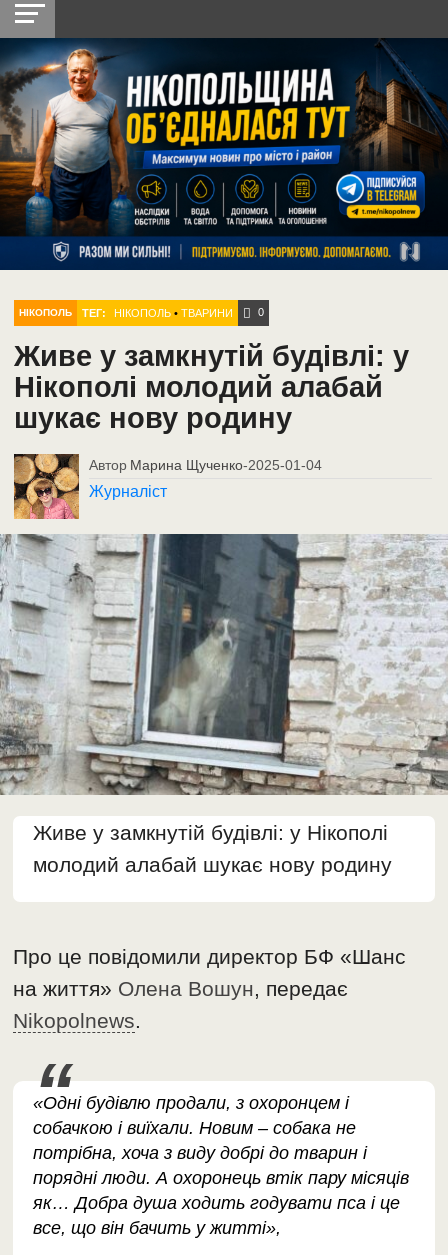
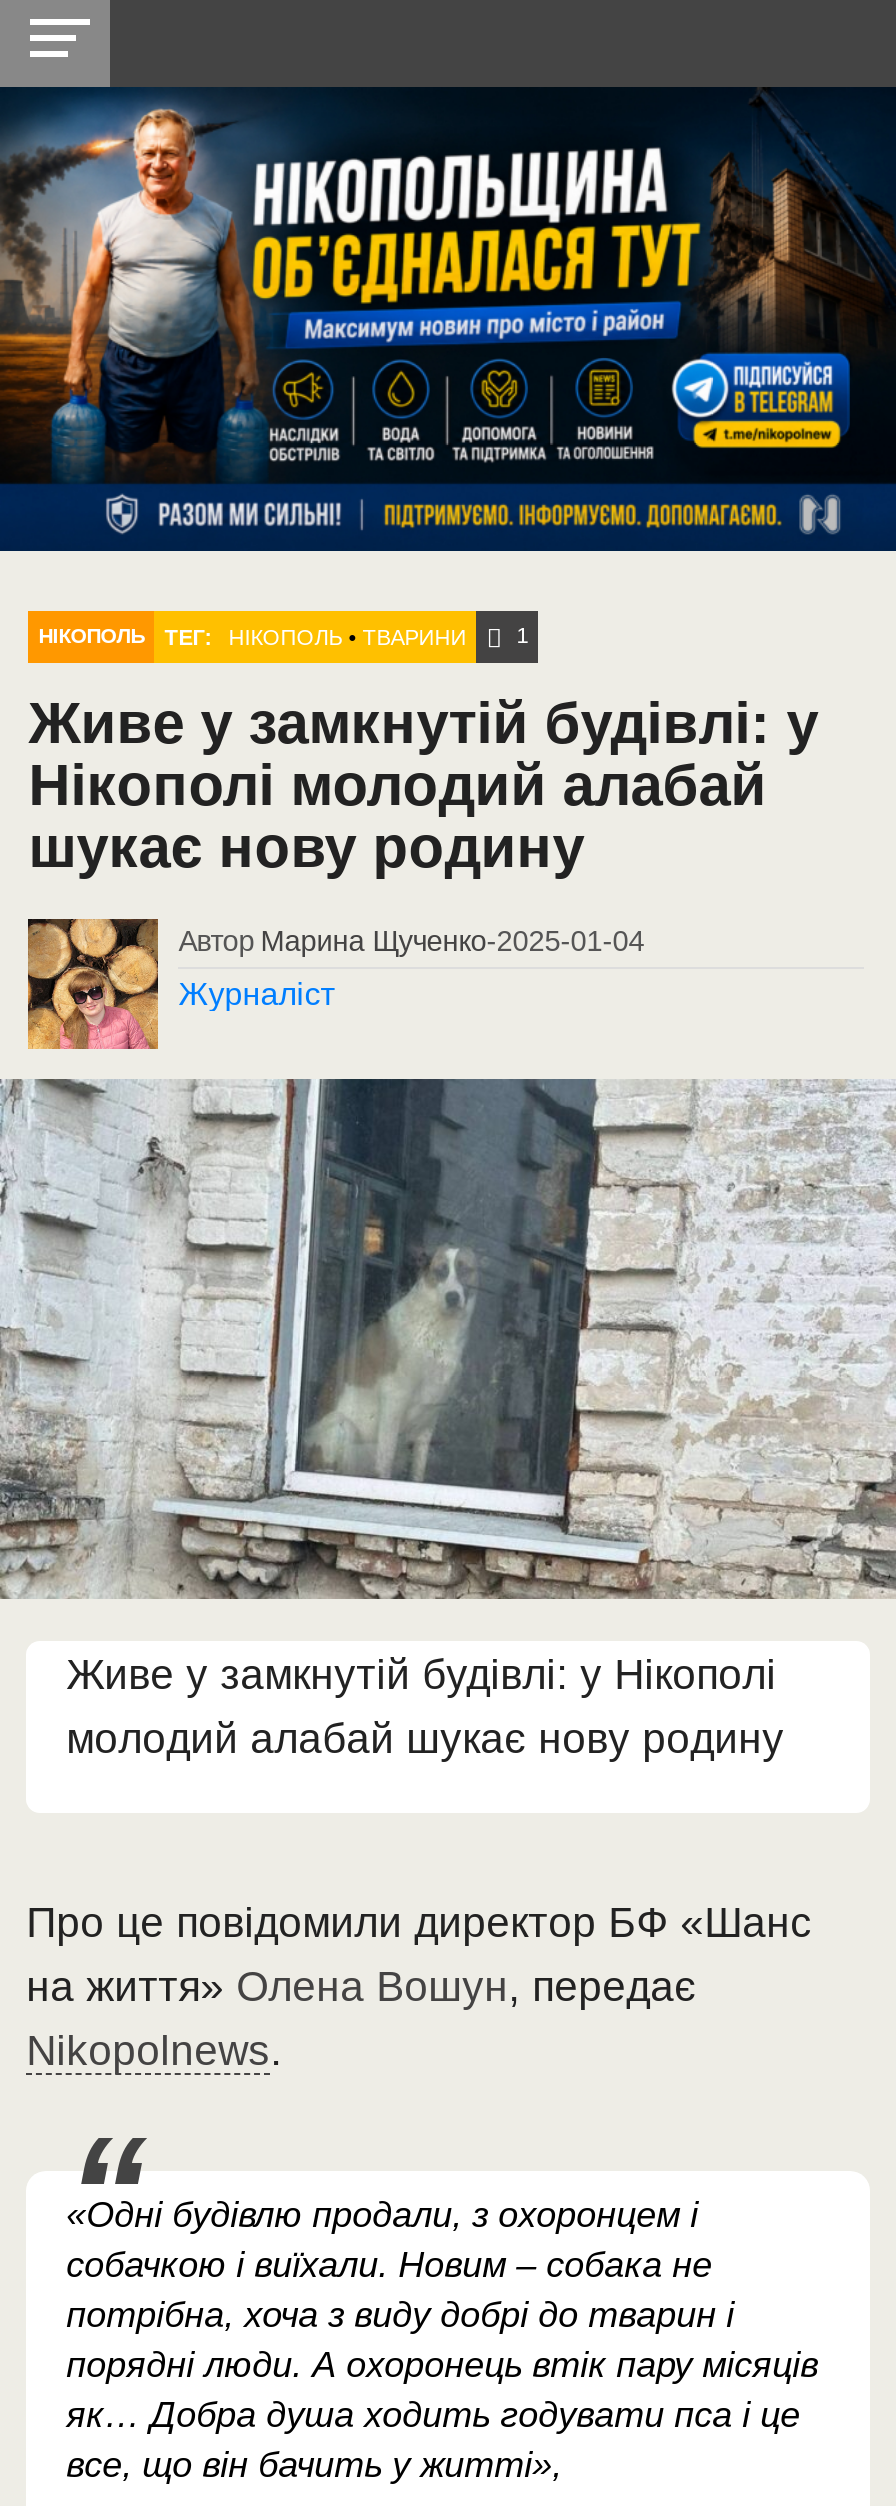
- 0
+ 1
